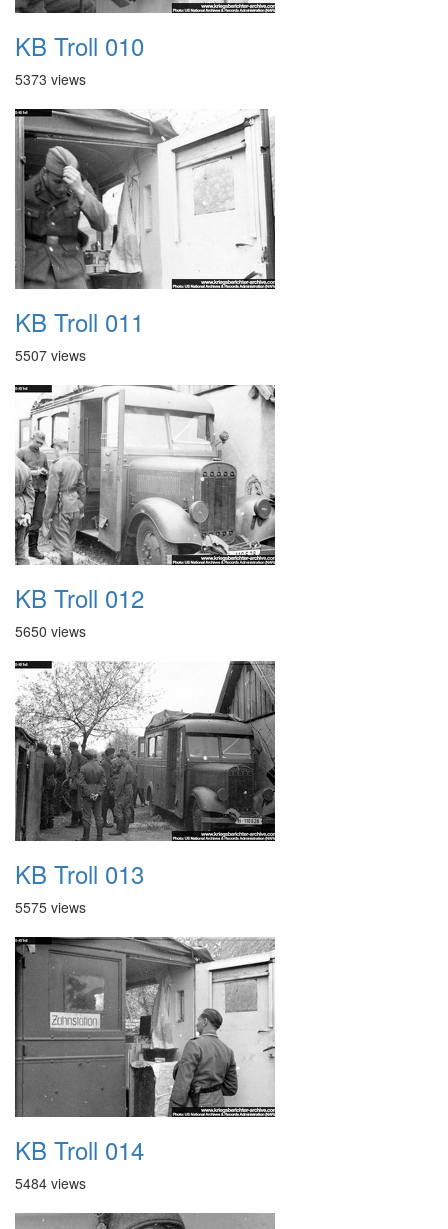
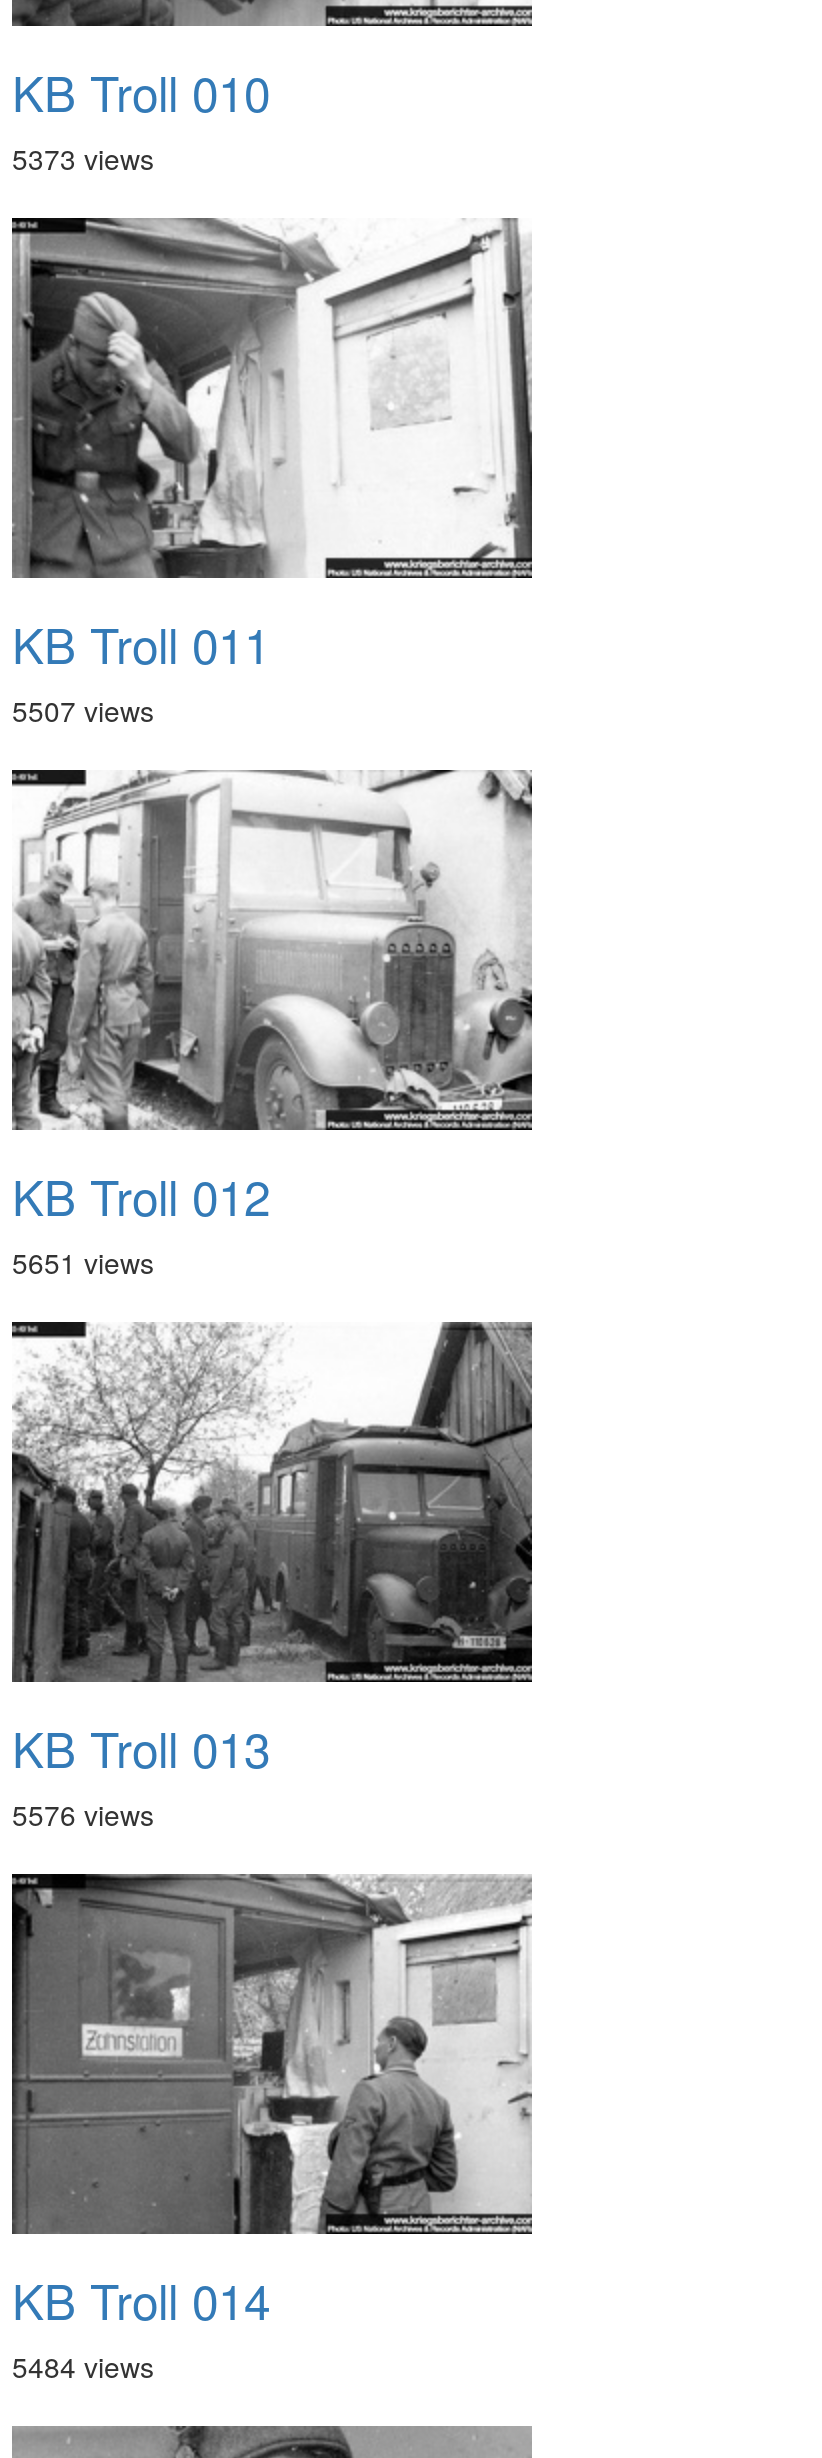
- 5650 views
+ 5651 views

- 5575 views
+ 5576 views
